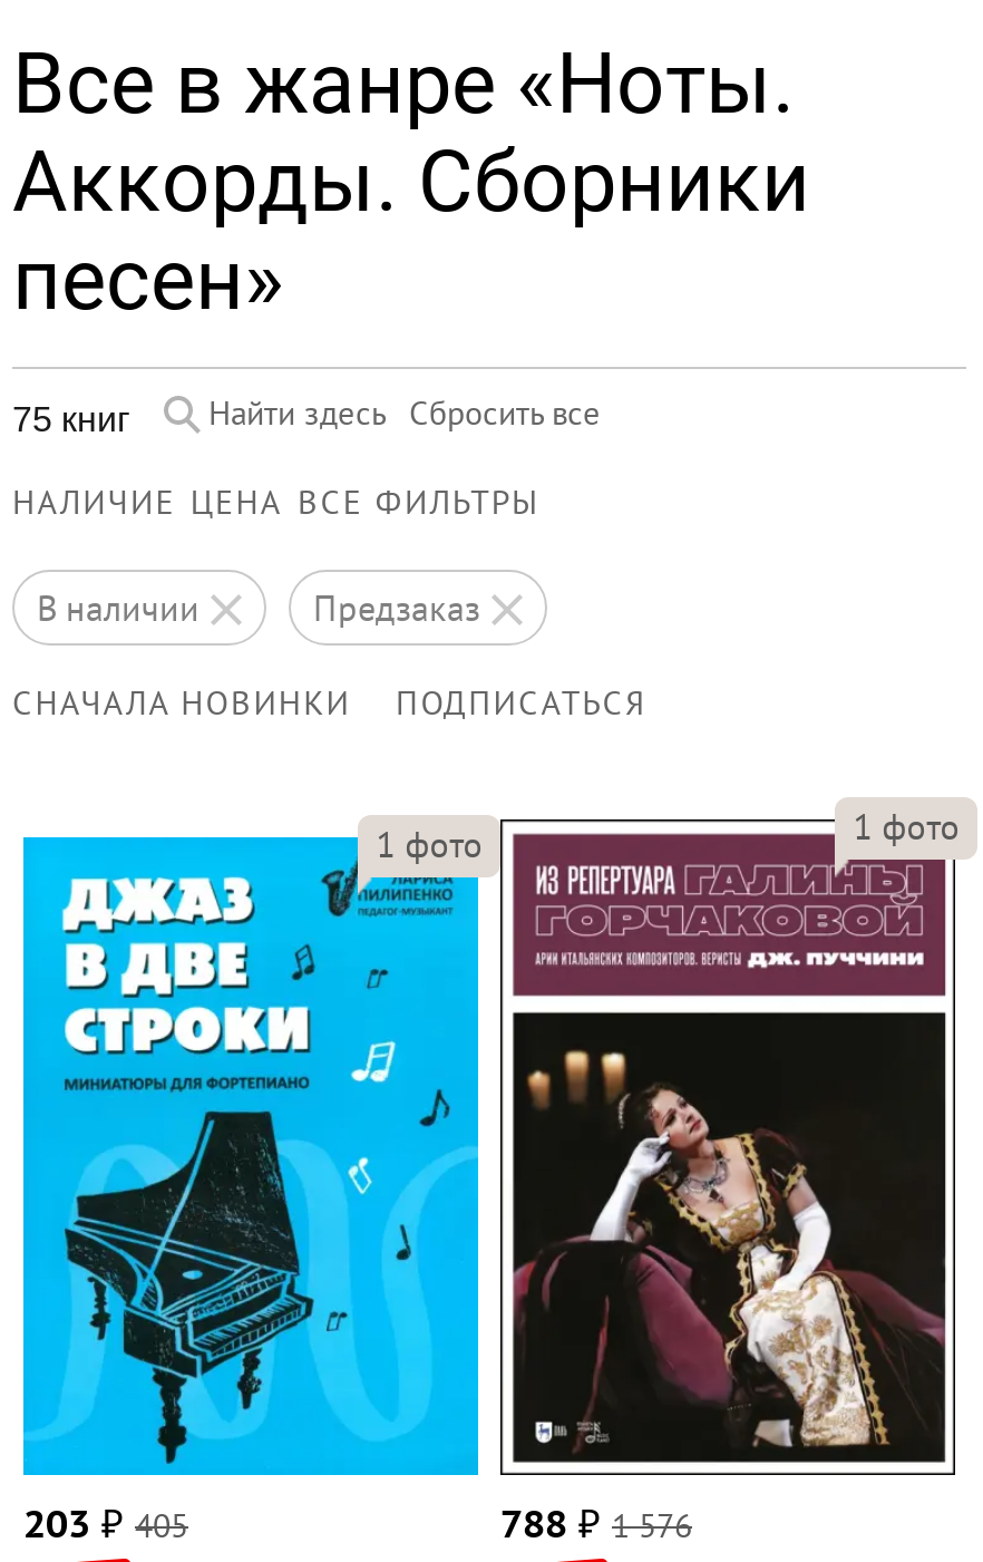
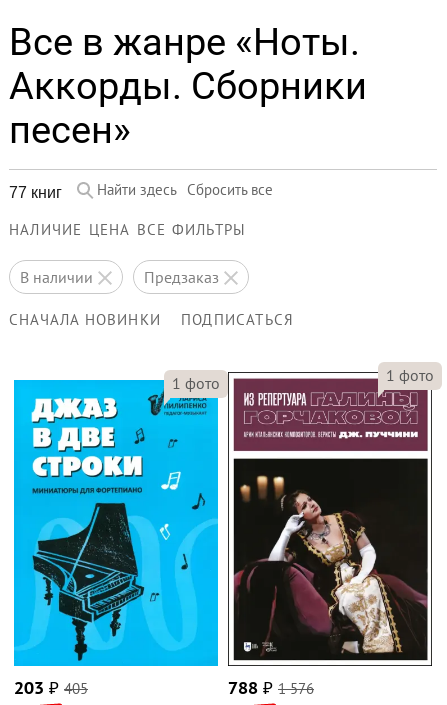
- 75 книг
+ 77 книг
